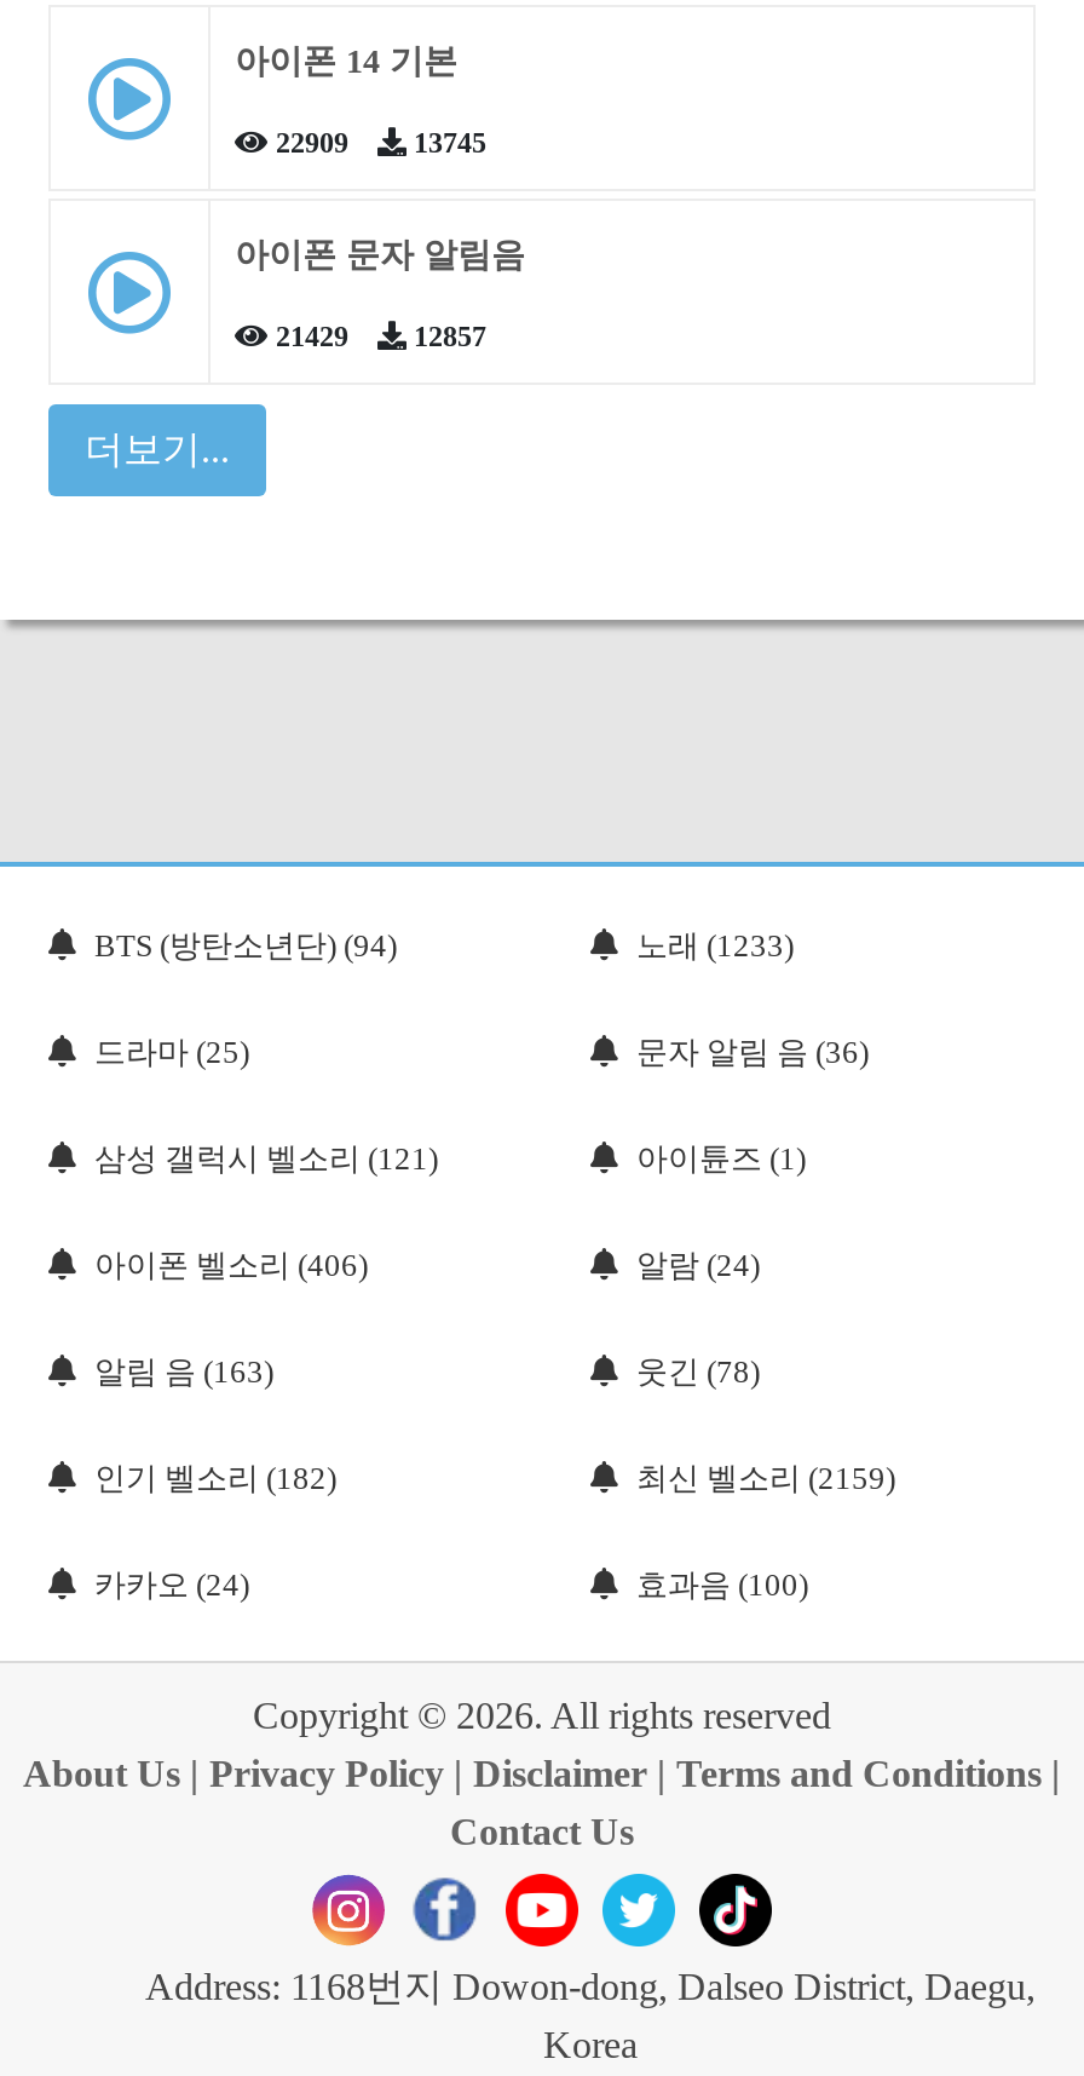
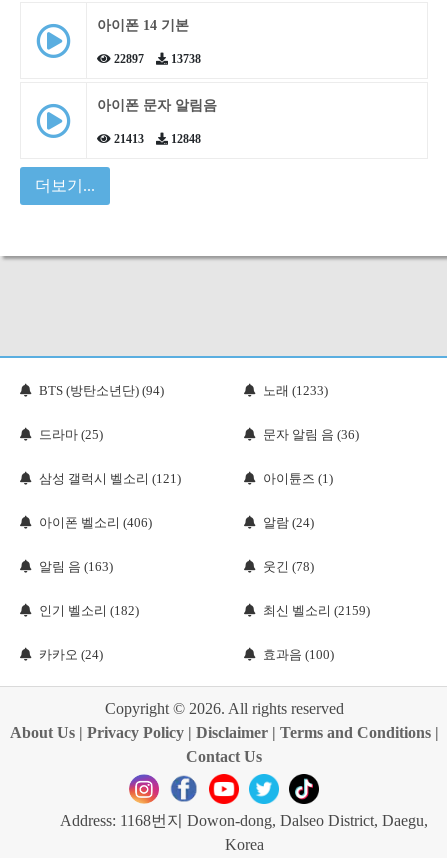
- 22909
+ 22897

- 13745
+ 13738

- 21429
+ 21413

- 12857
+ 12848
